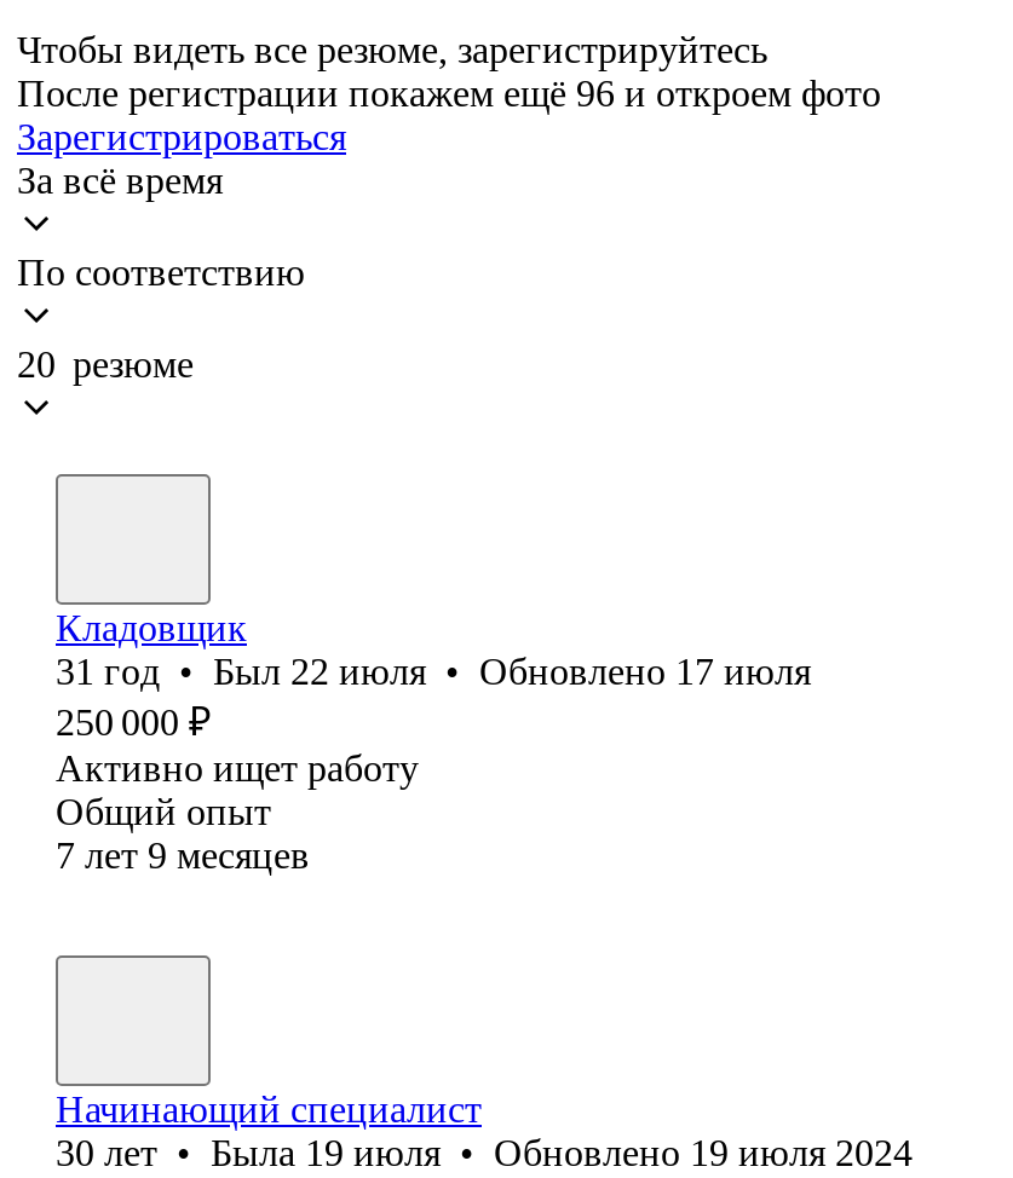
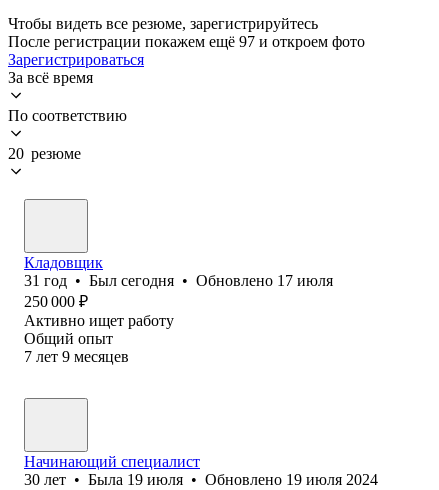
- После регистрации покажем ещё 96 и откроем фото
+ После регистрации покажем ещё 97 и откроем фото

- 31 год • Был 22 июля • Обновлено 17 июля
+ 31 год • Был сегодня • Обновлено 17 июля
